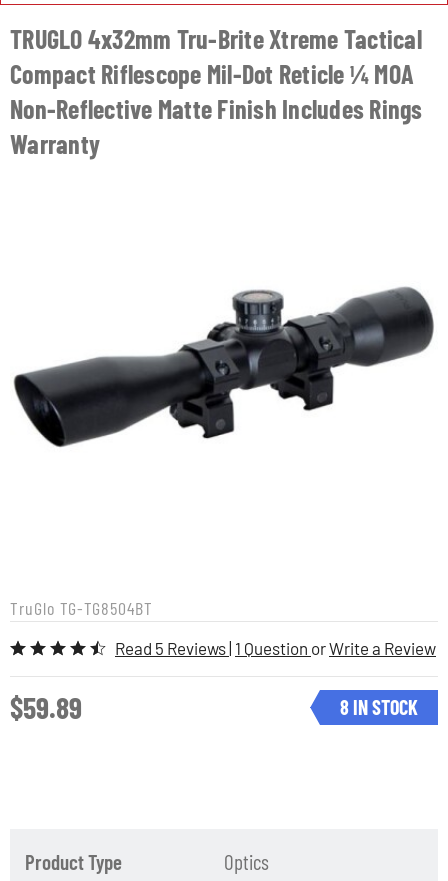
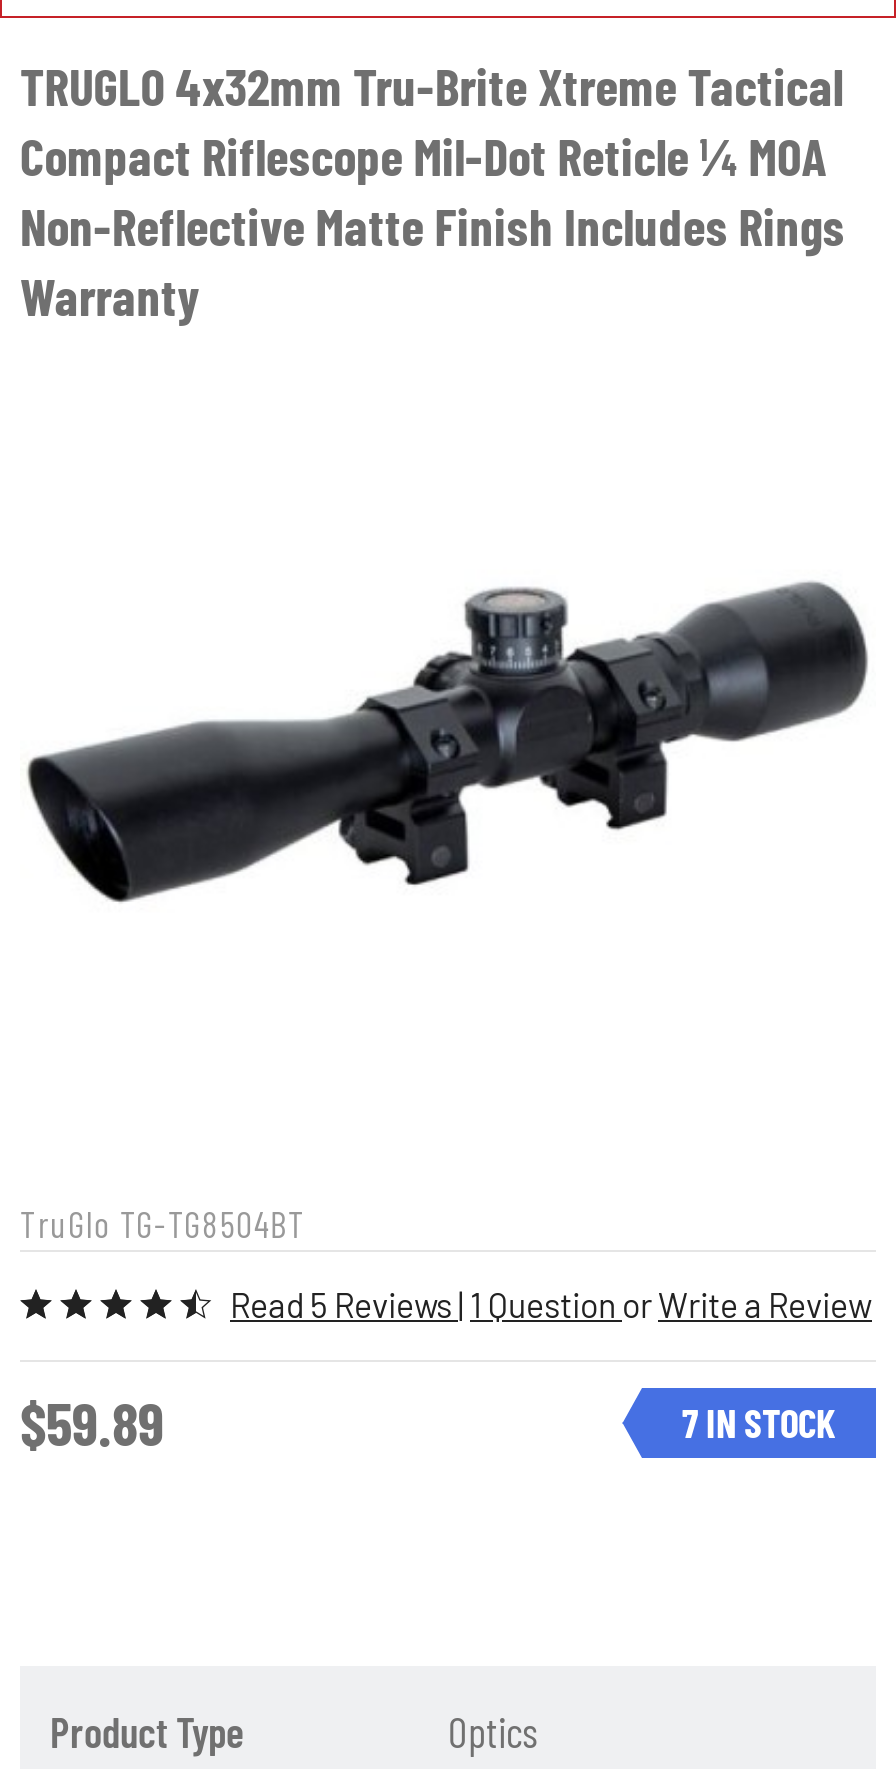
- 8 IN STOCK
+ 7 IN STOCK
